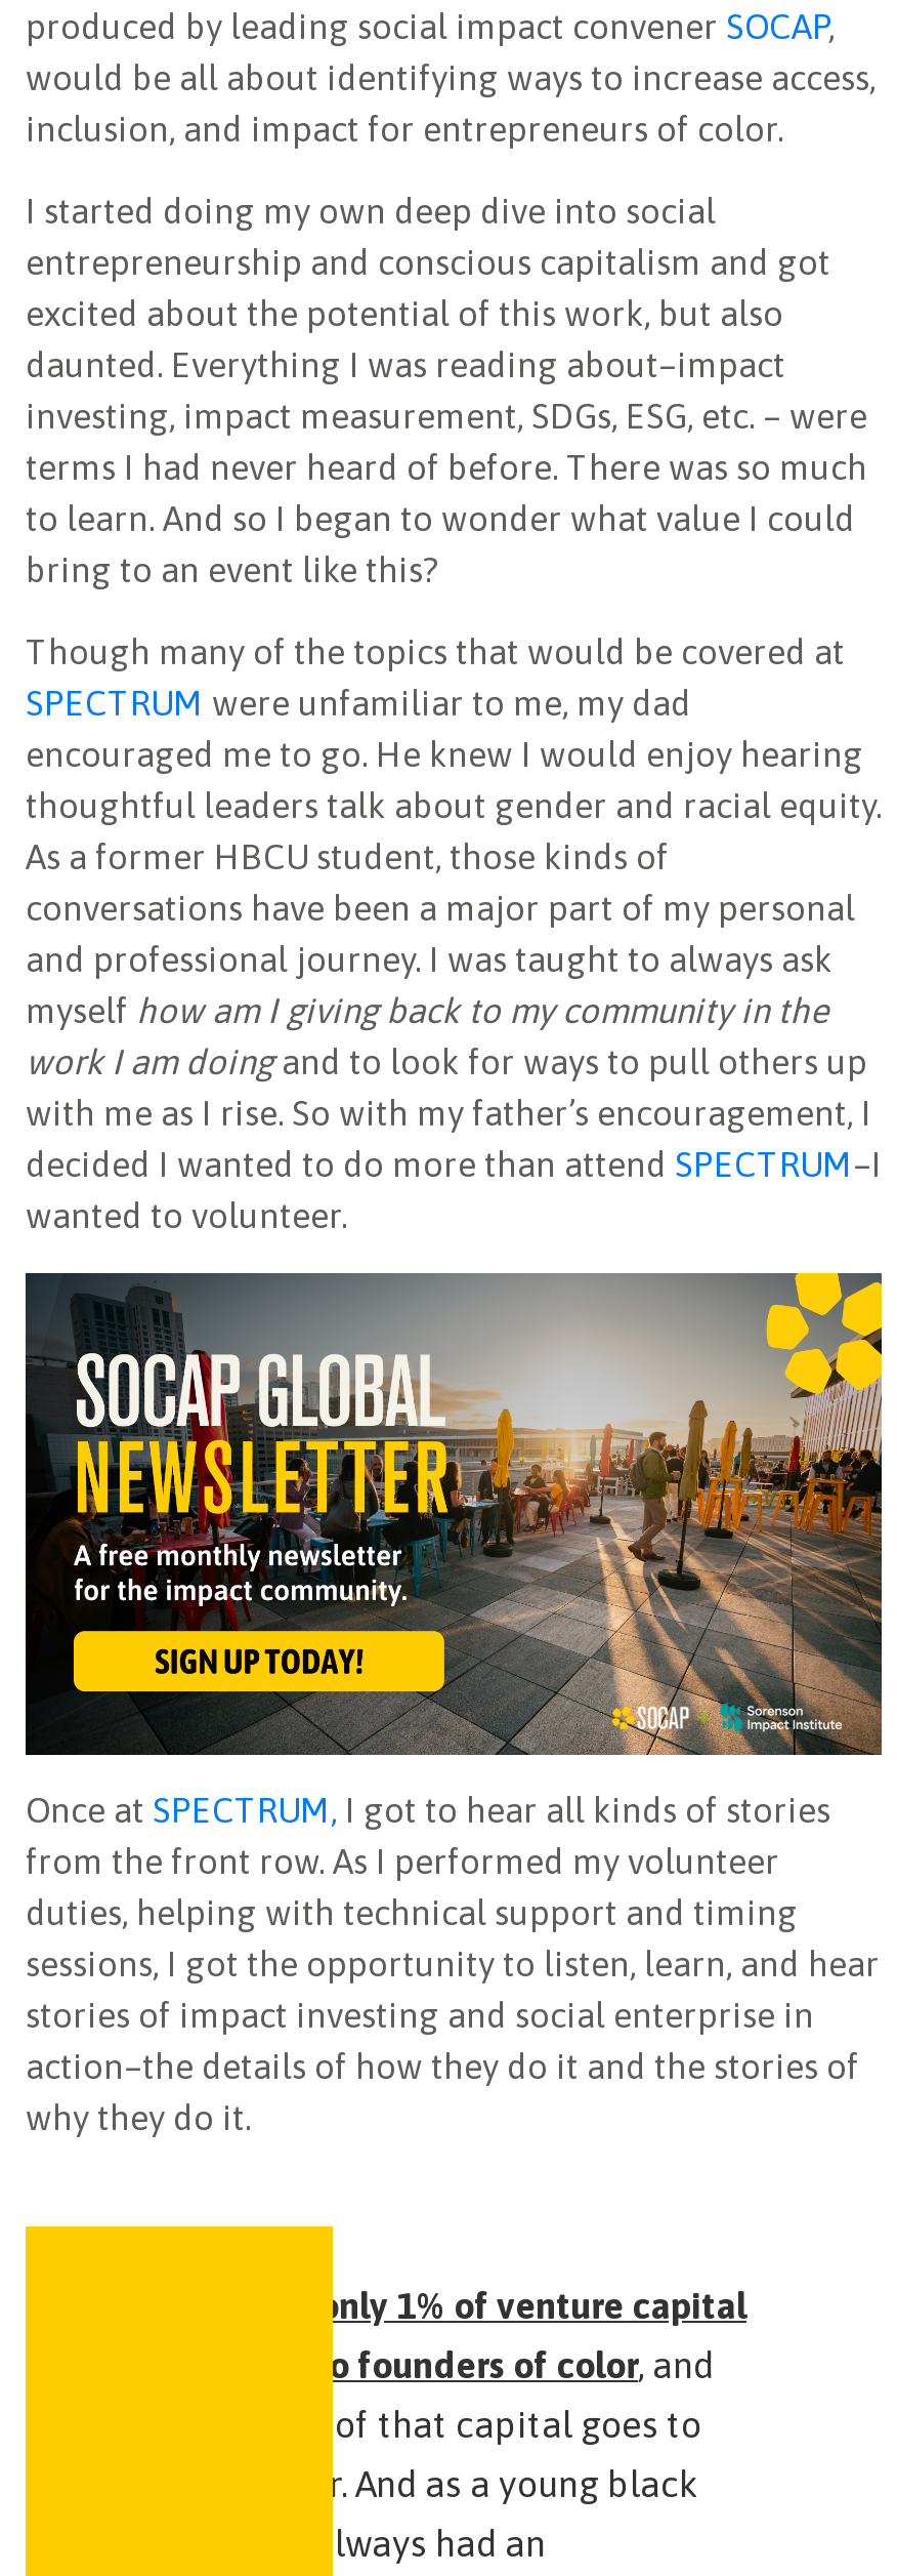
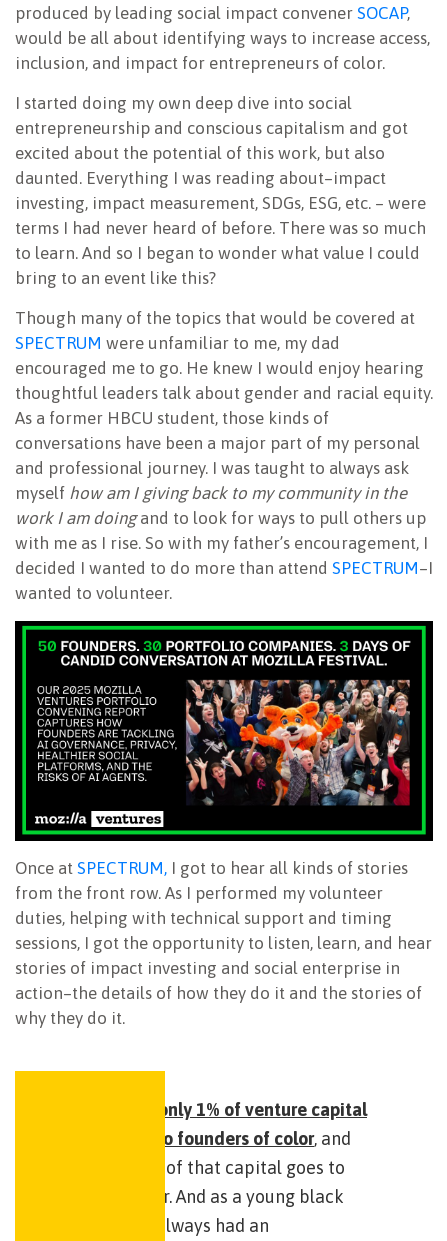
- [image]
+ [image]
